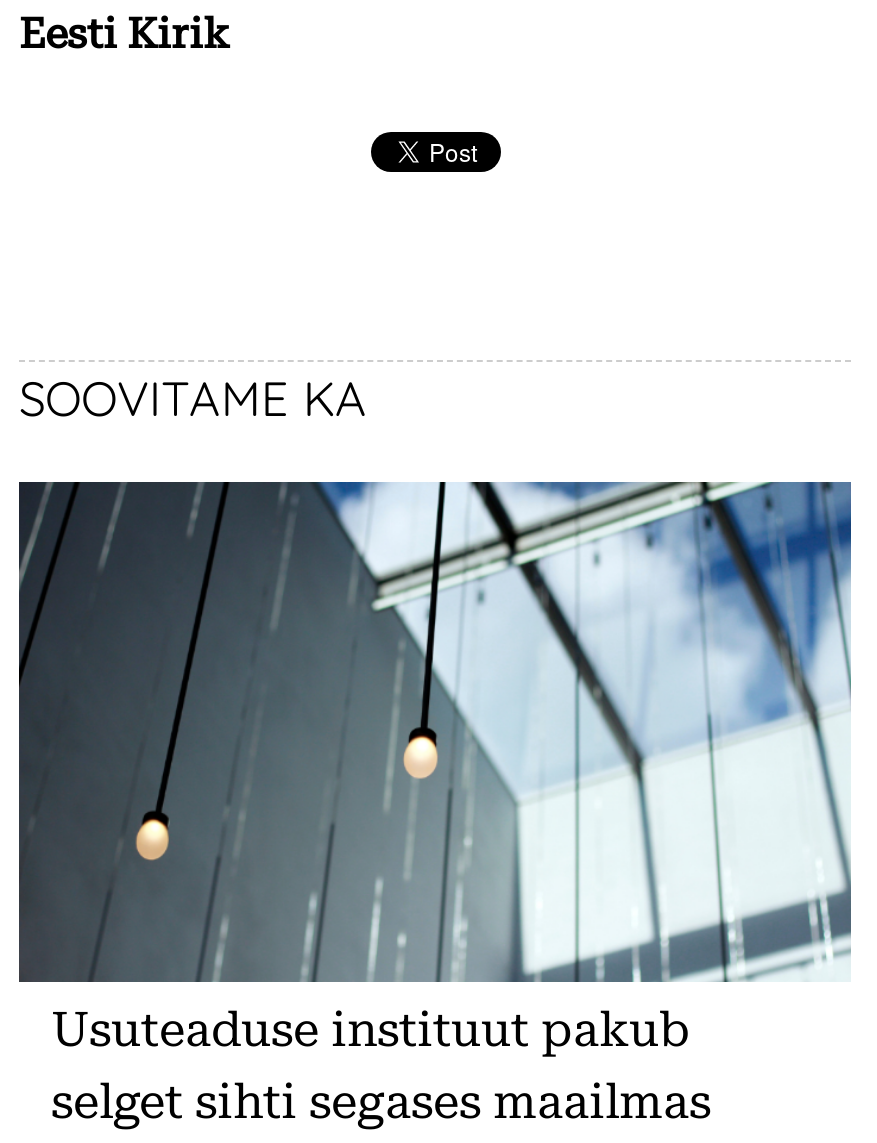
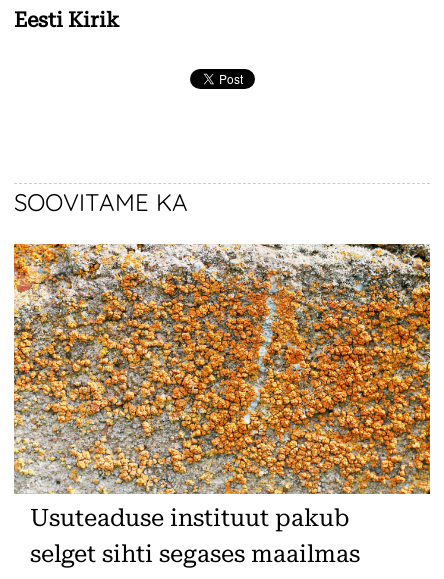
- [image]
+ [image]
